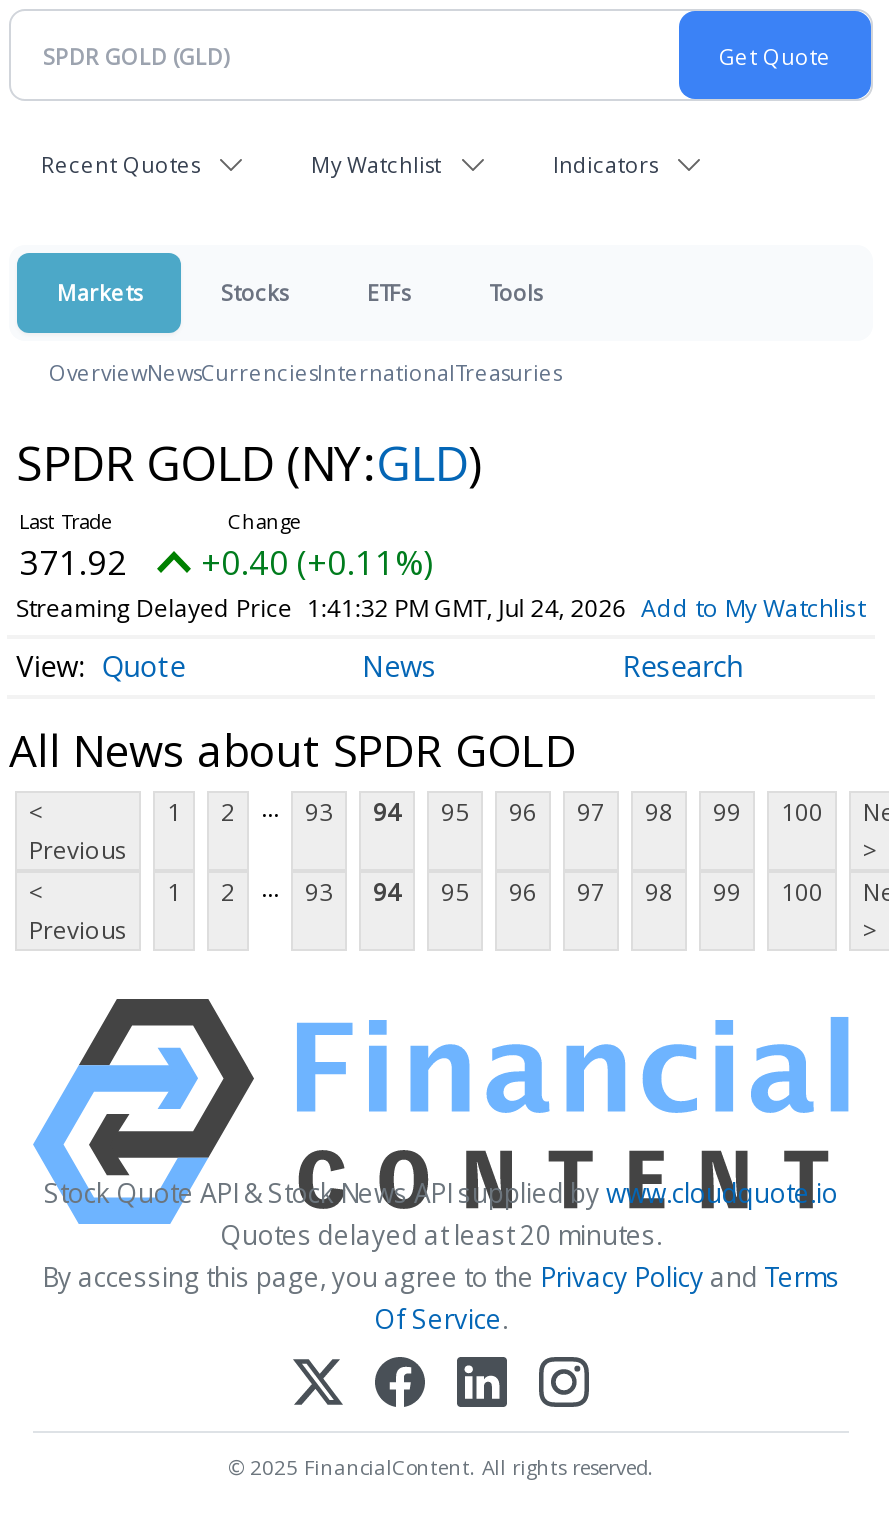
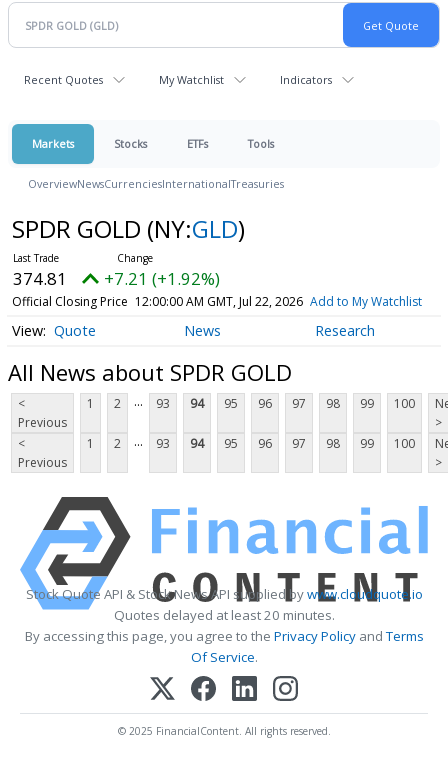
- 371.92
+ 374.81

- +0.40 (+0.11%)
+ +7.21 (+1.92%)

- Streaming Delayed Price 1:41:32 PM GMT, Jul 24, 2026 Add to My Watchlist
+ Official Closing Price 12:00:00 AM GMT, Jul 22, 2026 Add to My Watchlist
